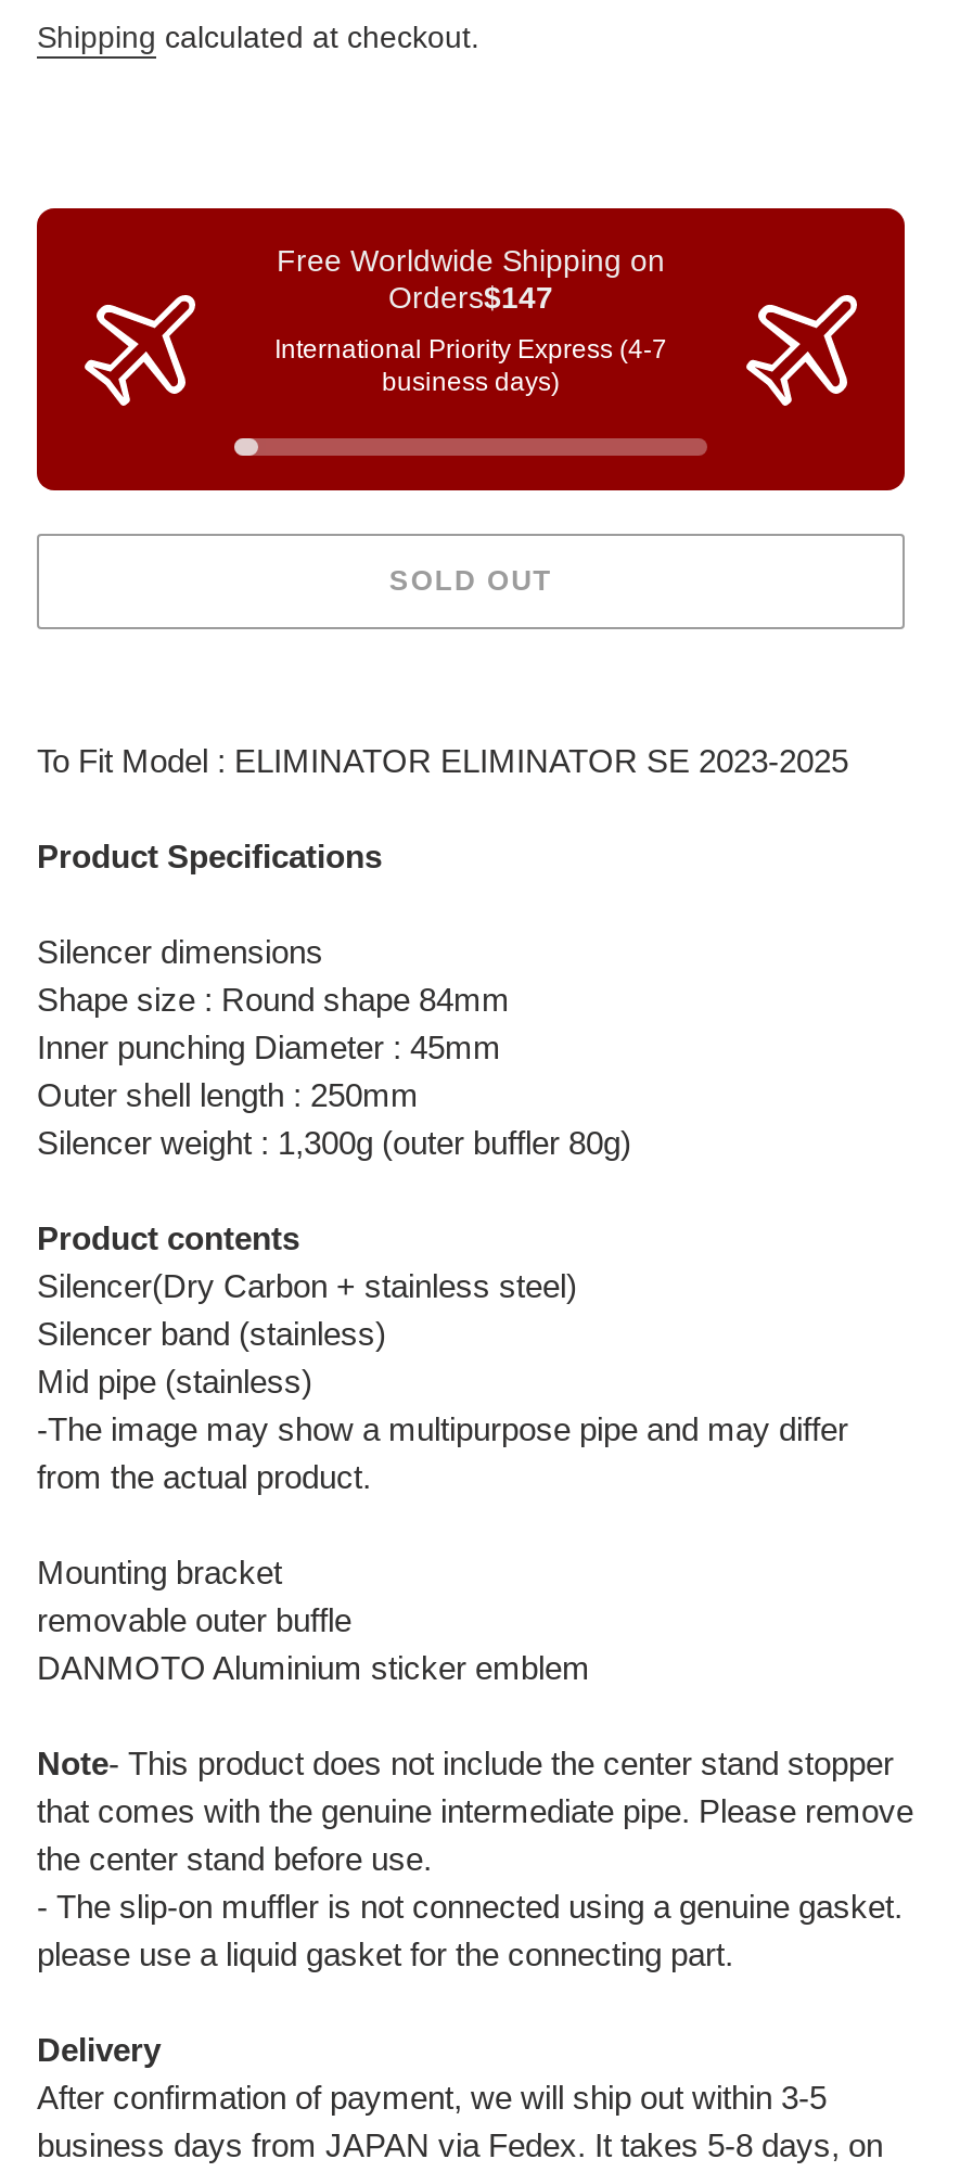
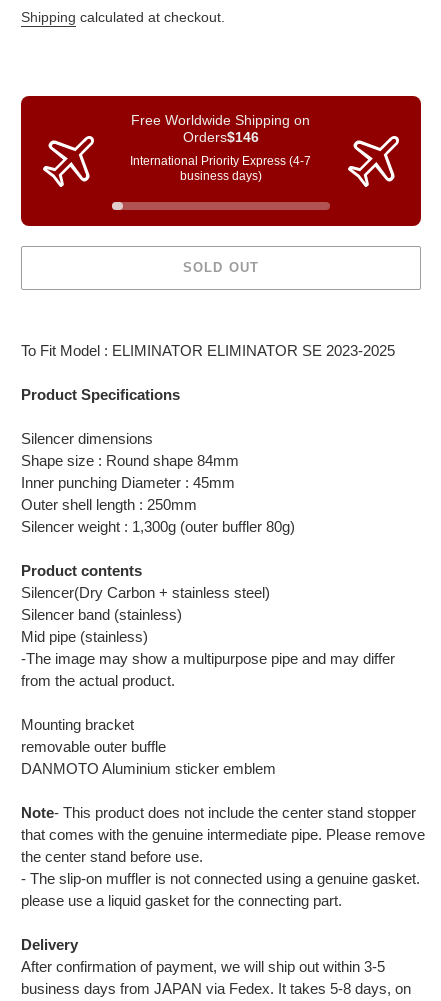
- Orders$147
+ Orders$146
